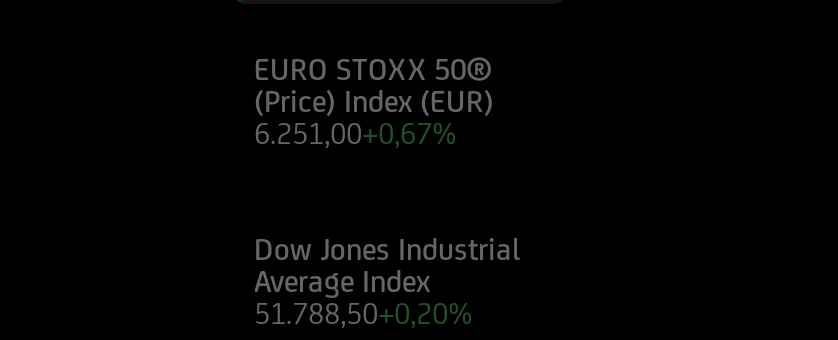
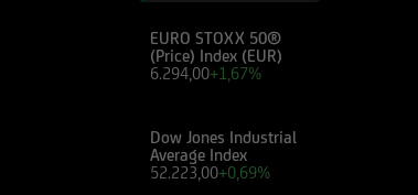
- 6.251,00+0,67%
+ 6.294,00+1,67%

- 51.788,50+0,20%
+ 52.223,00+0,69%
